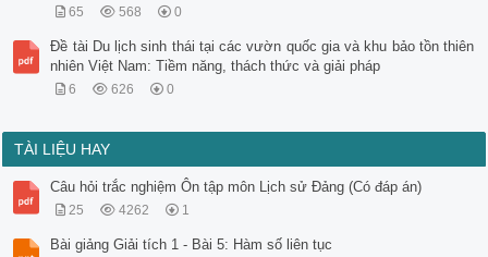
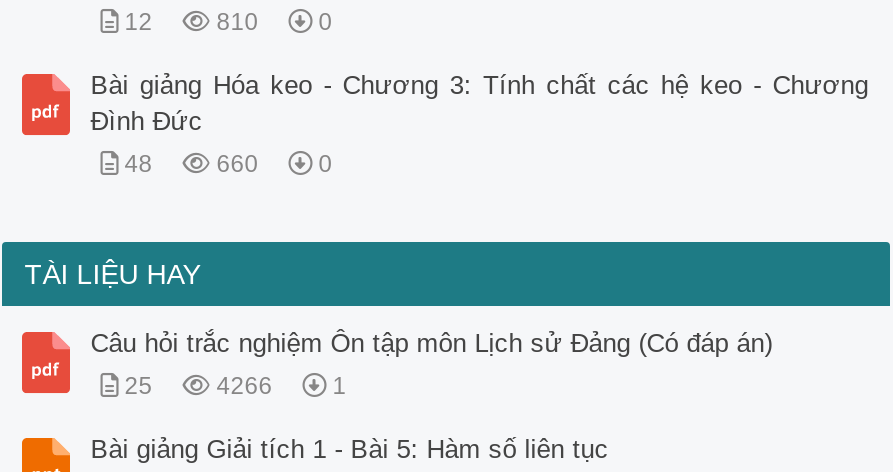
- 65
- 568
+ 12
+ 810

- Đề tài Du lịch sinh thái tại các vườn quốc gia và khu bảo tồn thiên
- nhiên Việt Nam: Tiềm năng, thách thức và giải pháp
+ Bài giảng Hóa keo - Chương 3: Tính chất các hệ keo - Chương
+ Đình Đức

- 6
- 626
+ 48
+ 660

- 4262
+ 4266
